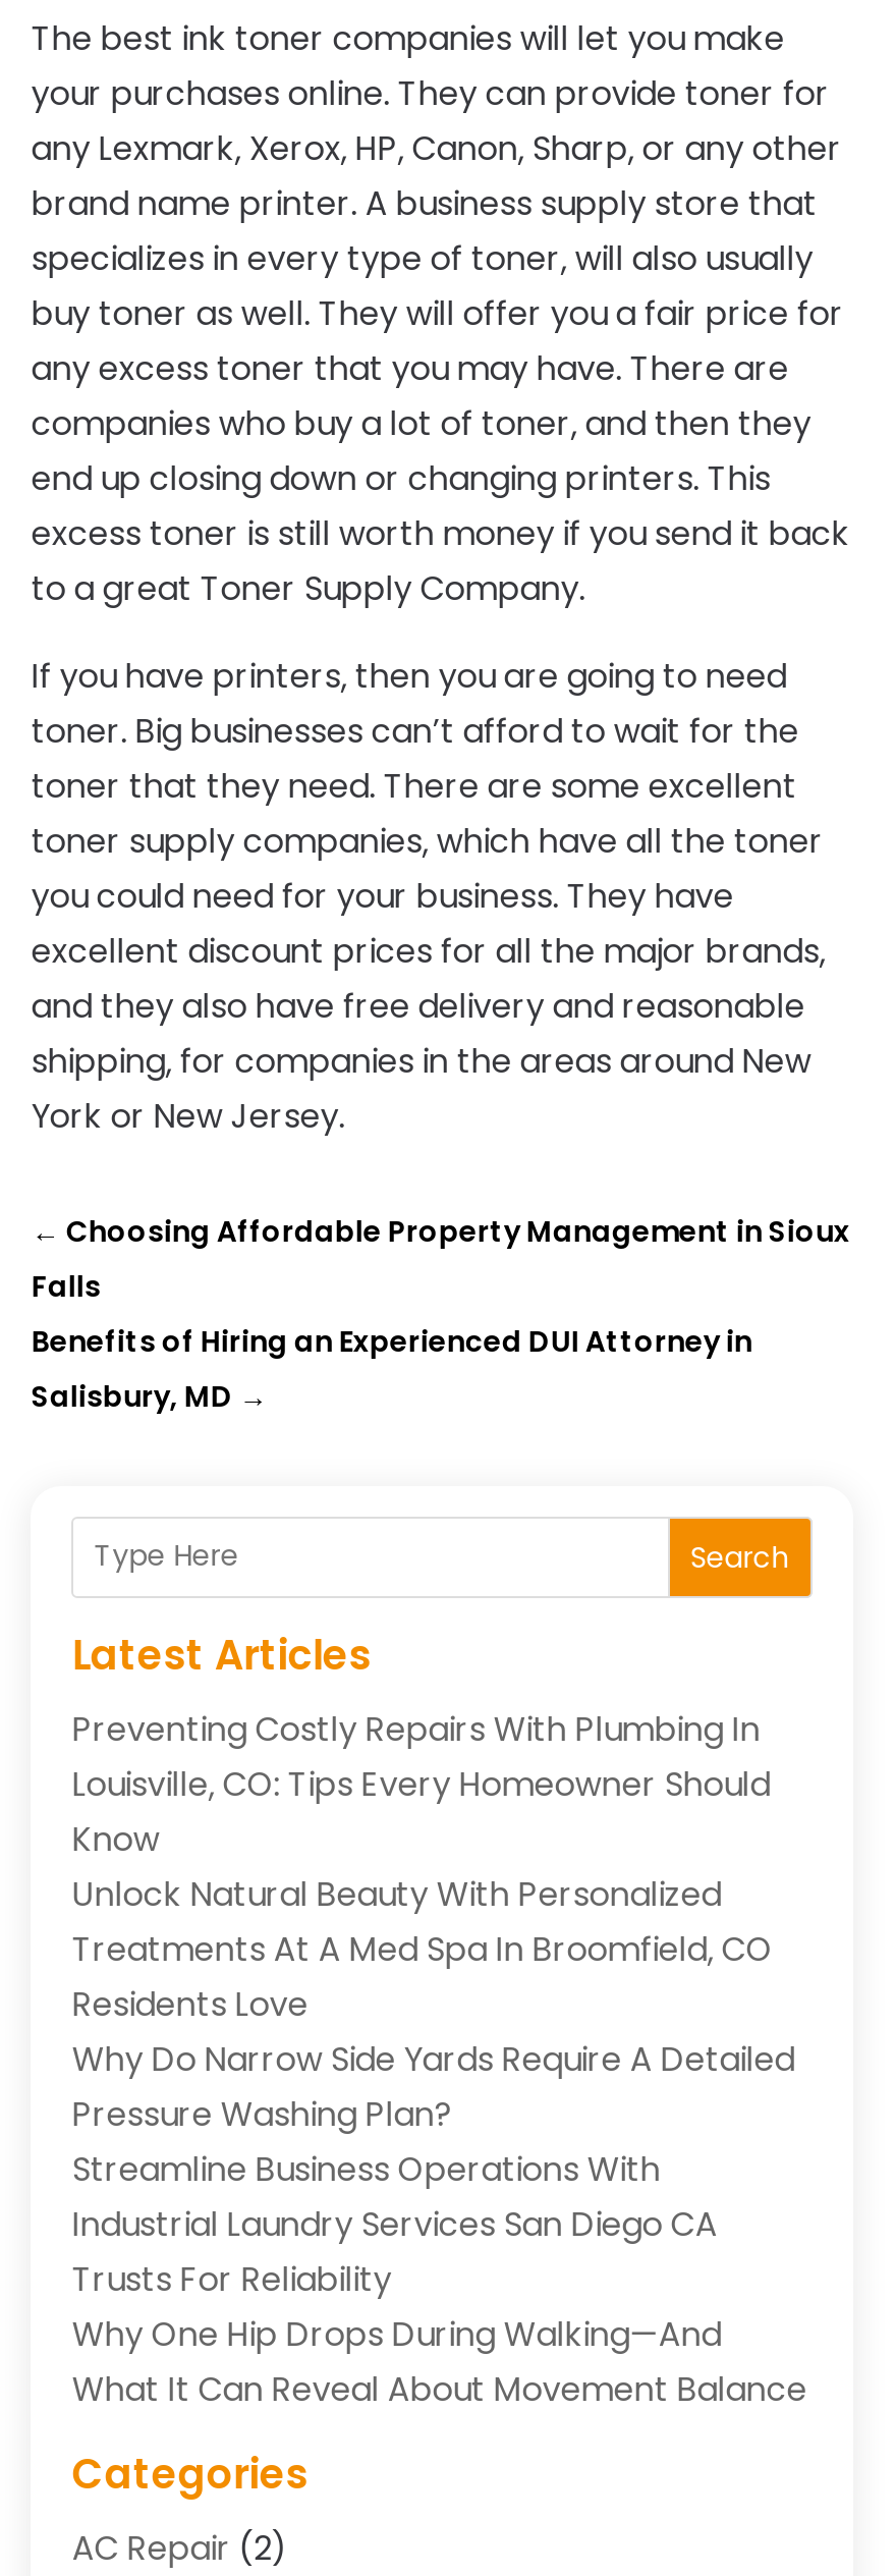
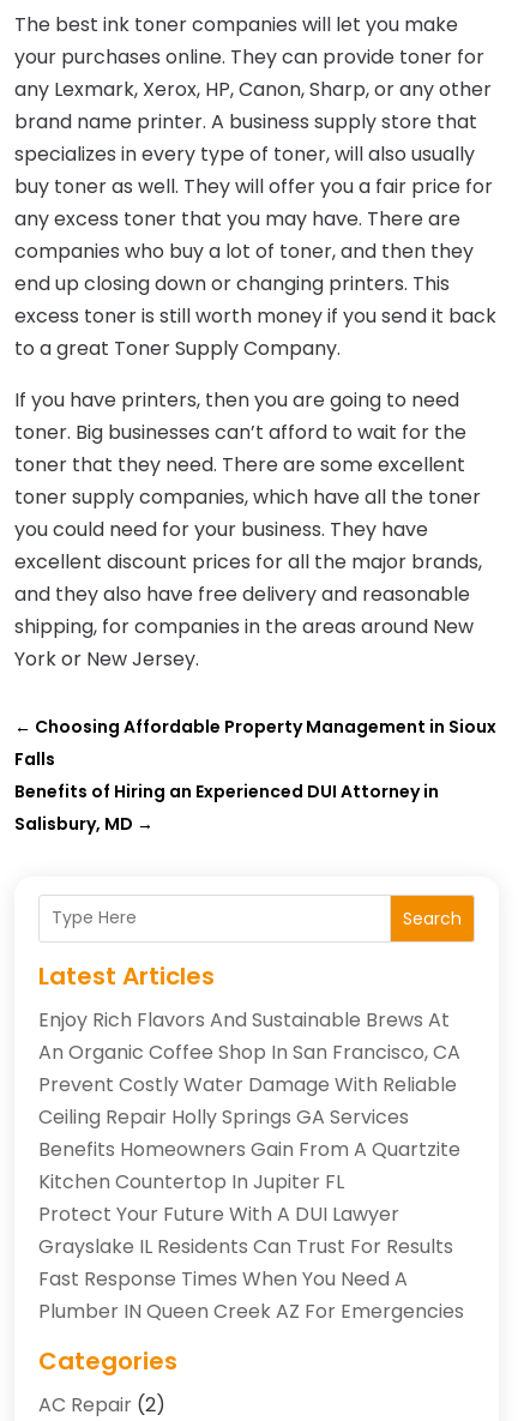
- Preventing Costly Repairs With Plumbing In
- Louisville, CO: Tips Every Homeowner Should
- Know
- Unlock Natural Beauty With Personalized
- Treatments At A Med Spa In Broomfield, CO
- Residents Love
- Why Do Narrow Side Yards Require A Detailed
- Pressure Washing Plan?
- Streamline Business Operations With
- Industrial Laundry Services San Diego CA
- Trusts For Reliability
- Why One Hip Drops During Walking—And
- What It Can Reveal About Movement Balance
+ Enjoy Rich Flavors And Sustainable Brews At
+ An Organic Coffee Shop In San Francisco, CA
+ Prevent Costly Water Damage With Reliable
+ Ceiling Repair Holly Springs GA Services
+ Benefits Homeowners Gain From A Quartzite
+ Kitchen Countertop In Jupiter FL
+ Protect Your Future With A DUI Lawyer
+ Grayslake IL Residents Can Trust For Results
+ Fast Response Times When You Need A
+ Plumber IN Queen Creek AZ For Emergencies
